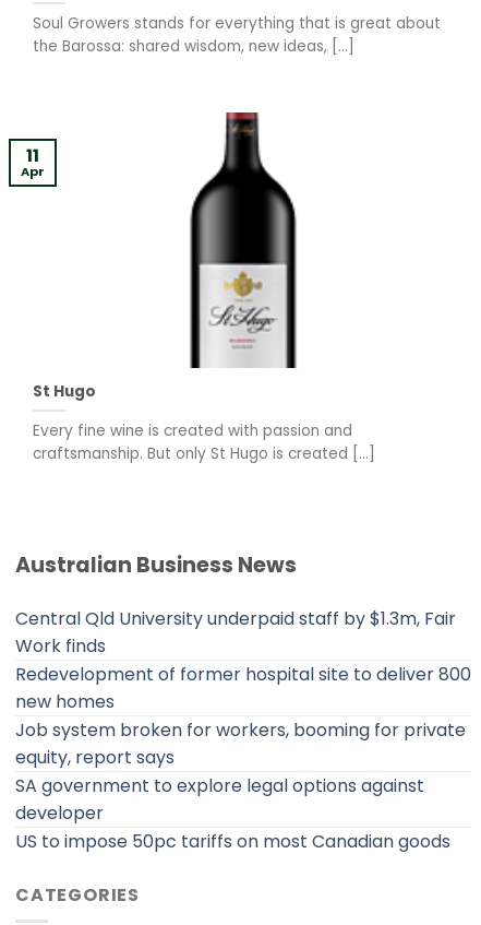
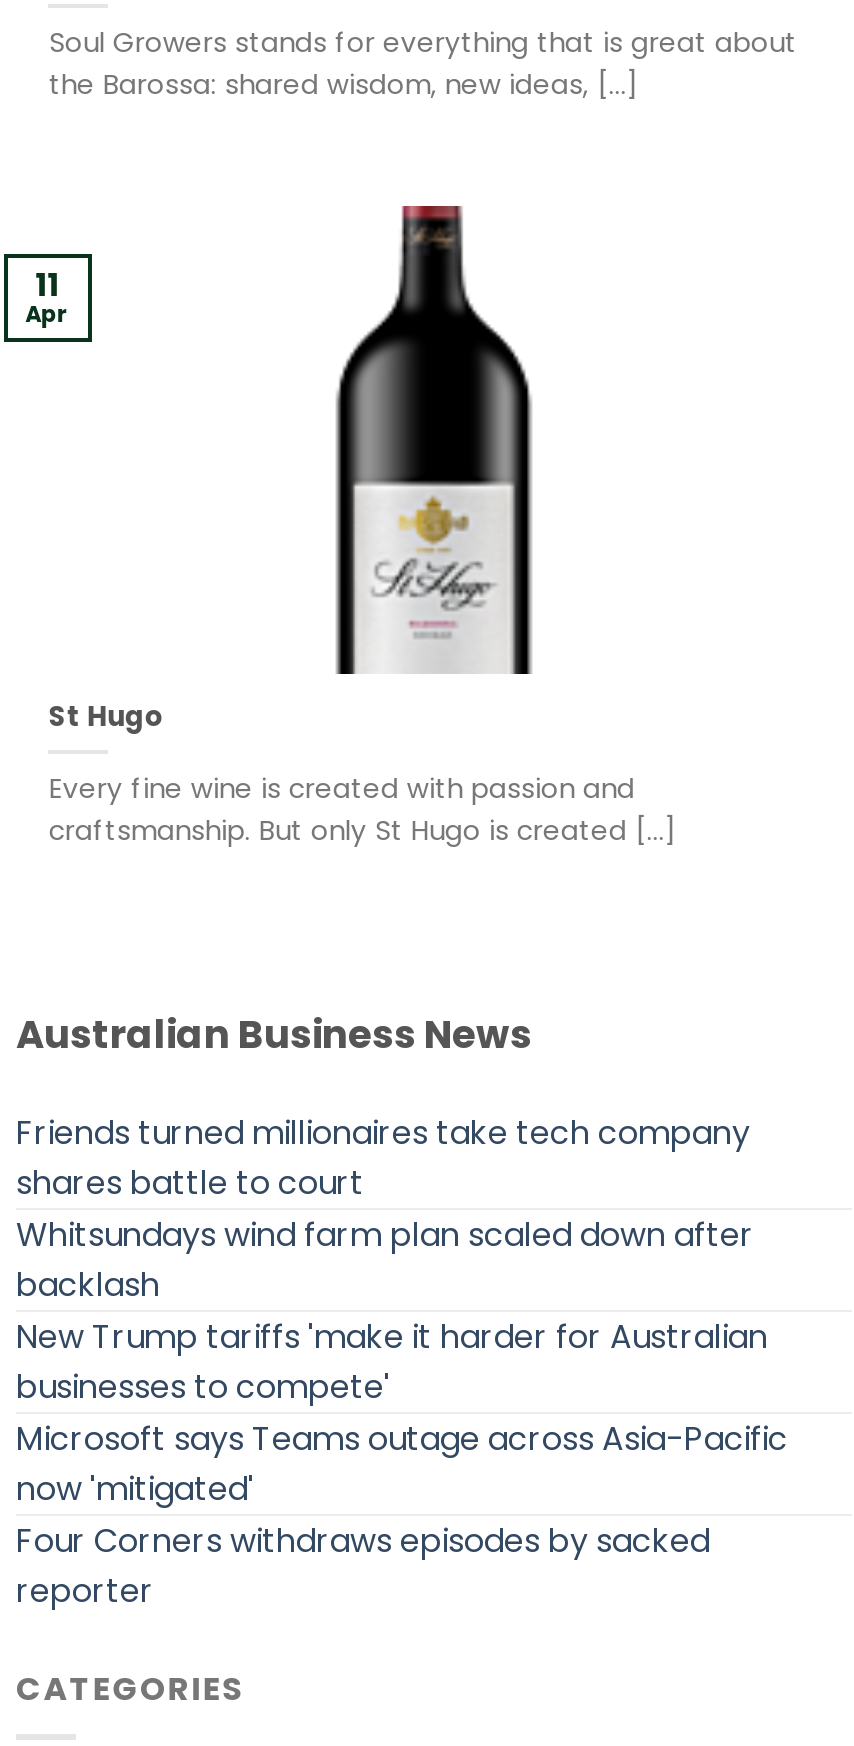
- Central Qld University underpaid staff by $1.3m, Fair
- Work finds
- Redevelopment of former hospital site to deliver 800
- new homes
- Job system broken for workers, booming for private
- equity, report says
- SA government to explore legal options against
- developer
- US to impose 50pc tariffs on most Canadian goods
+ Friends turned millionaires take tech company
+ shares battle to court
+ Whitsundays wind farm plan scaled down after
+ backlash
+ New Trump tariffs 'make it harder for Australian
+ businesses to compete'
+ Microsoft says Teams outage across Asia-Pacific
+ now 'mitigated'
+ Four Corners withdraws episodes by sacked
+ reporter
